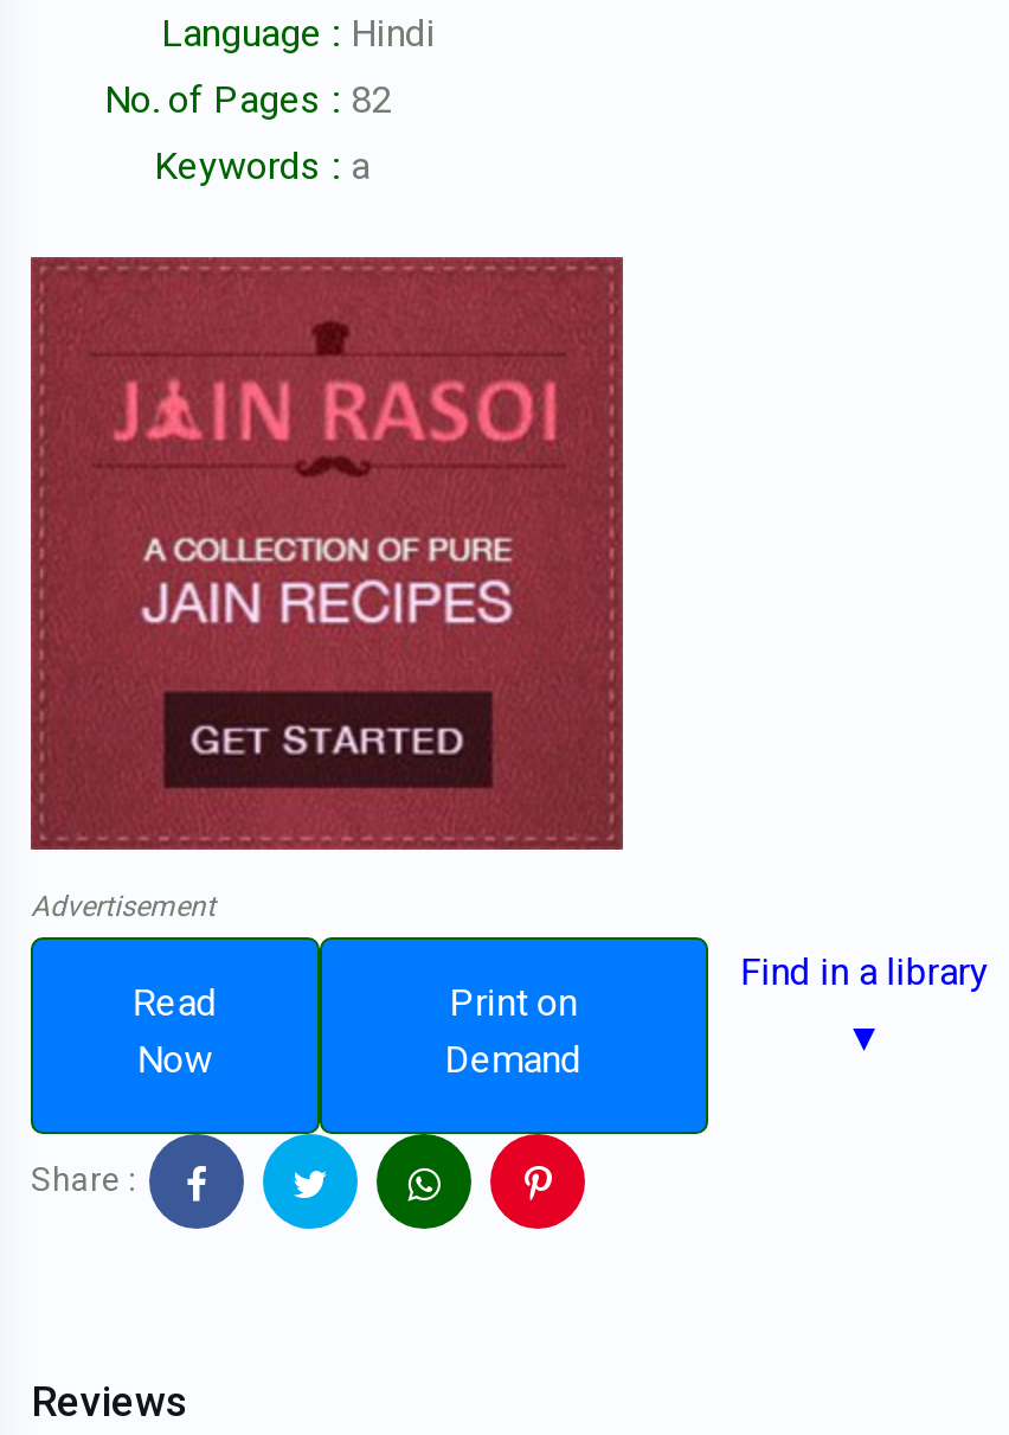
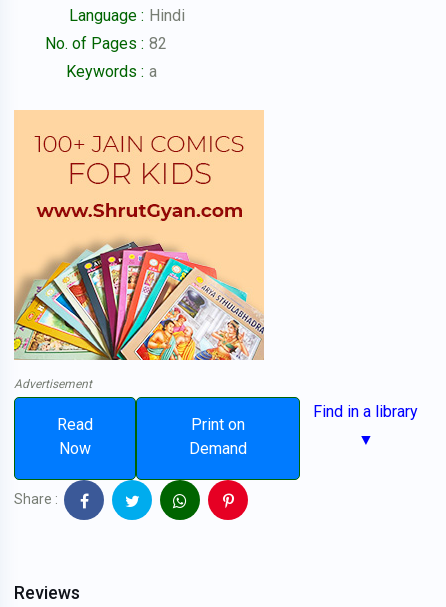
- [image]
+ [image]
